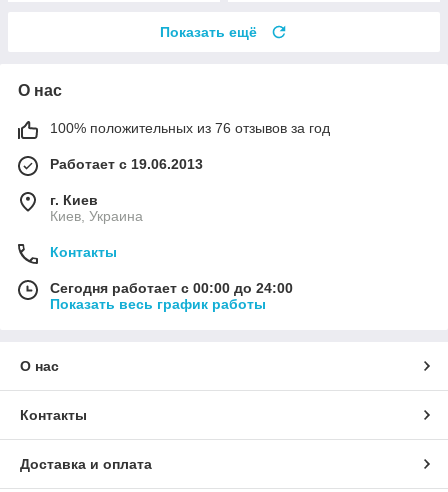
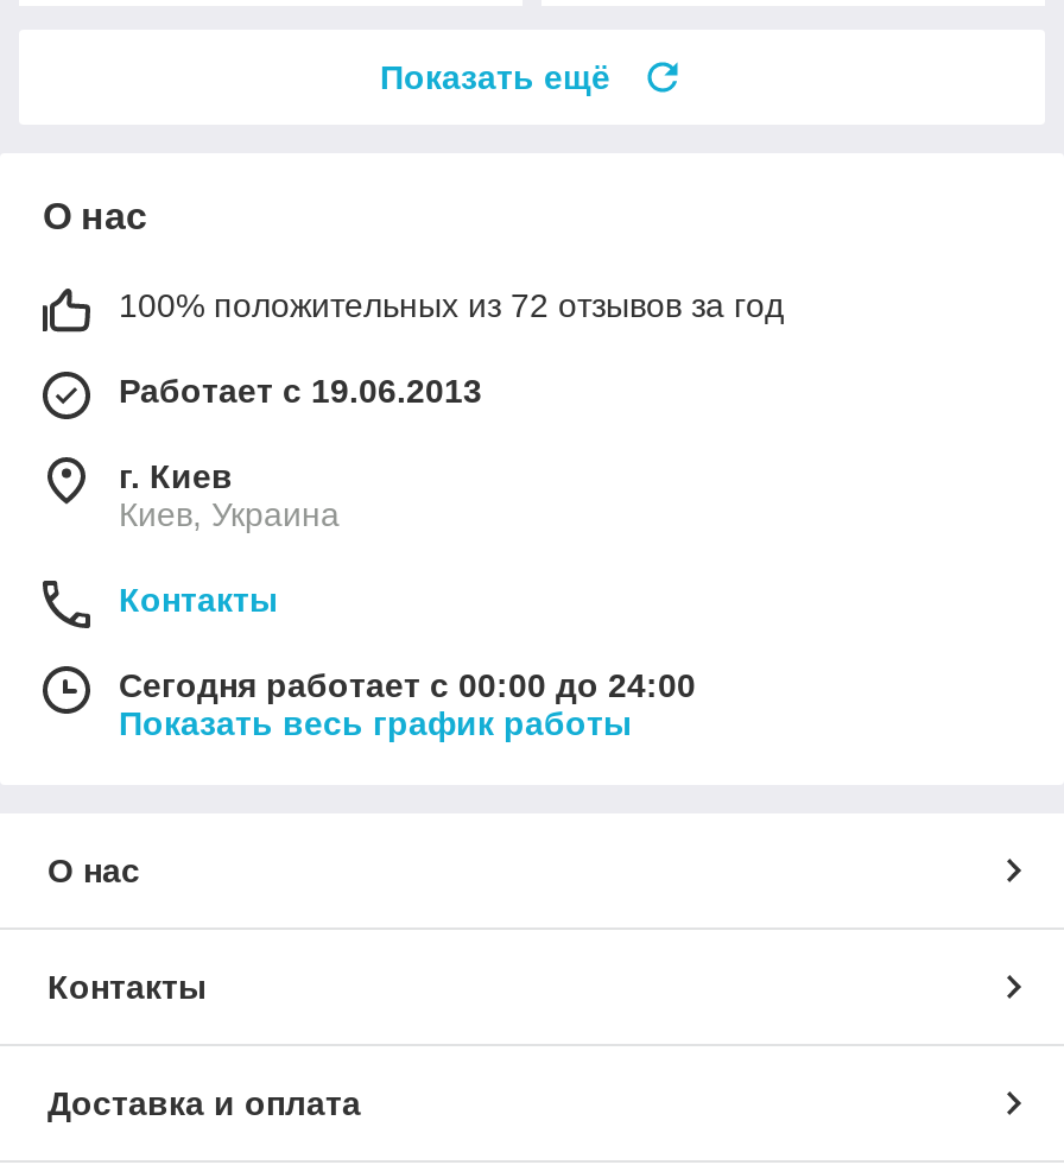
- 100% положительных из 76 отзывов за год
+ 100% положительных из 72 отзывов за год
